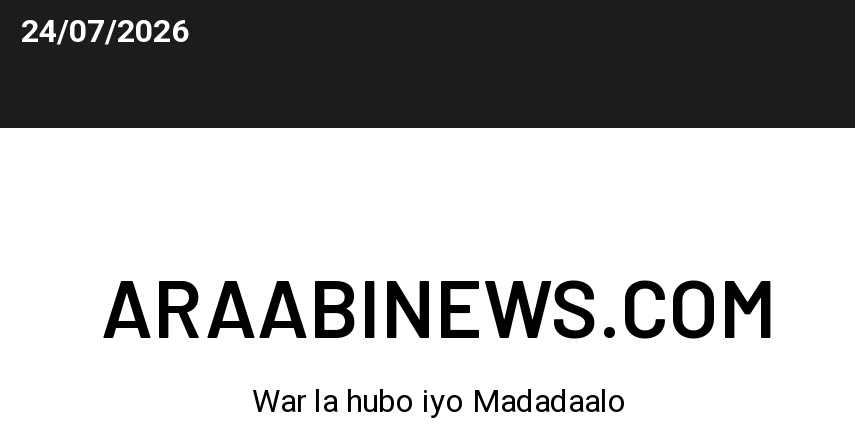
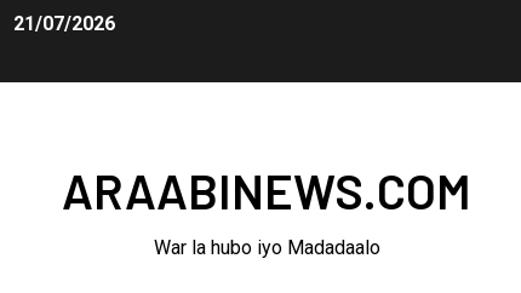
- 24/07/2026
+ 21/07/2026
